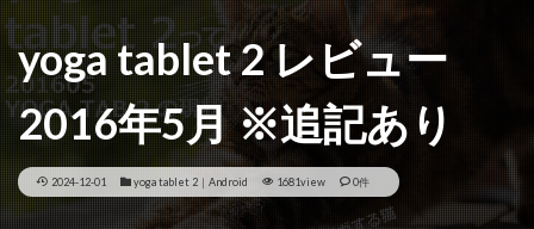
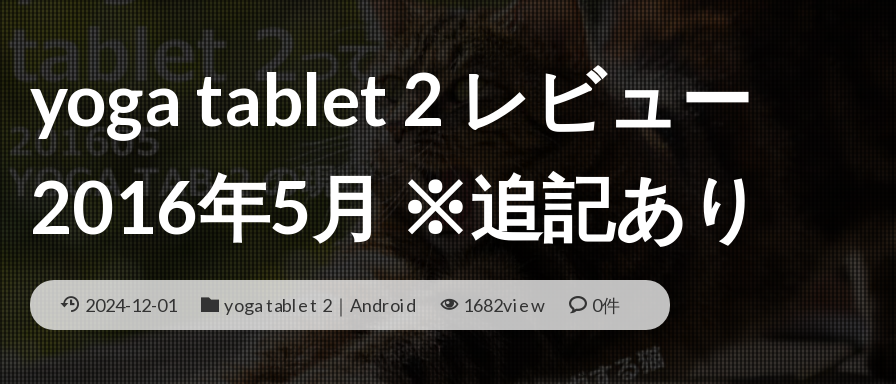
- 1681view
+ 1682view
